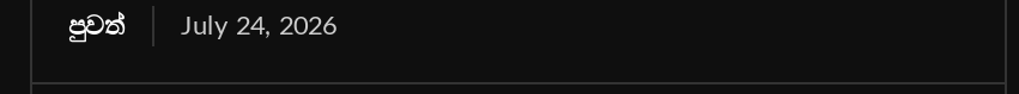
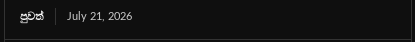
- July 24, 2026
+ July 21, 2026
